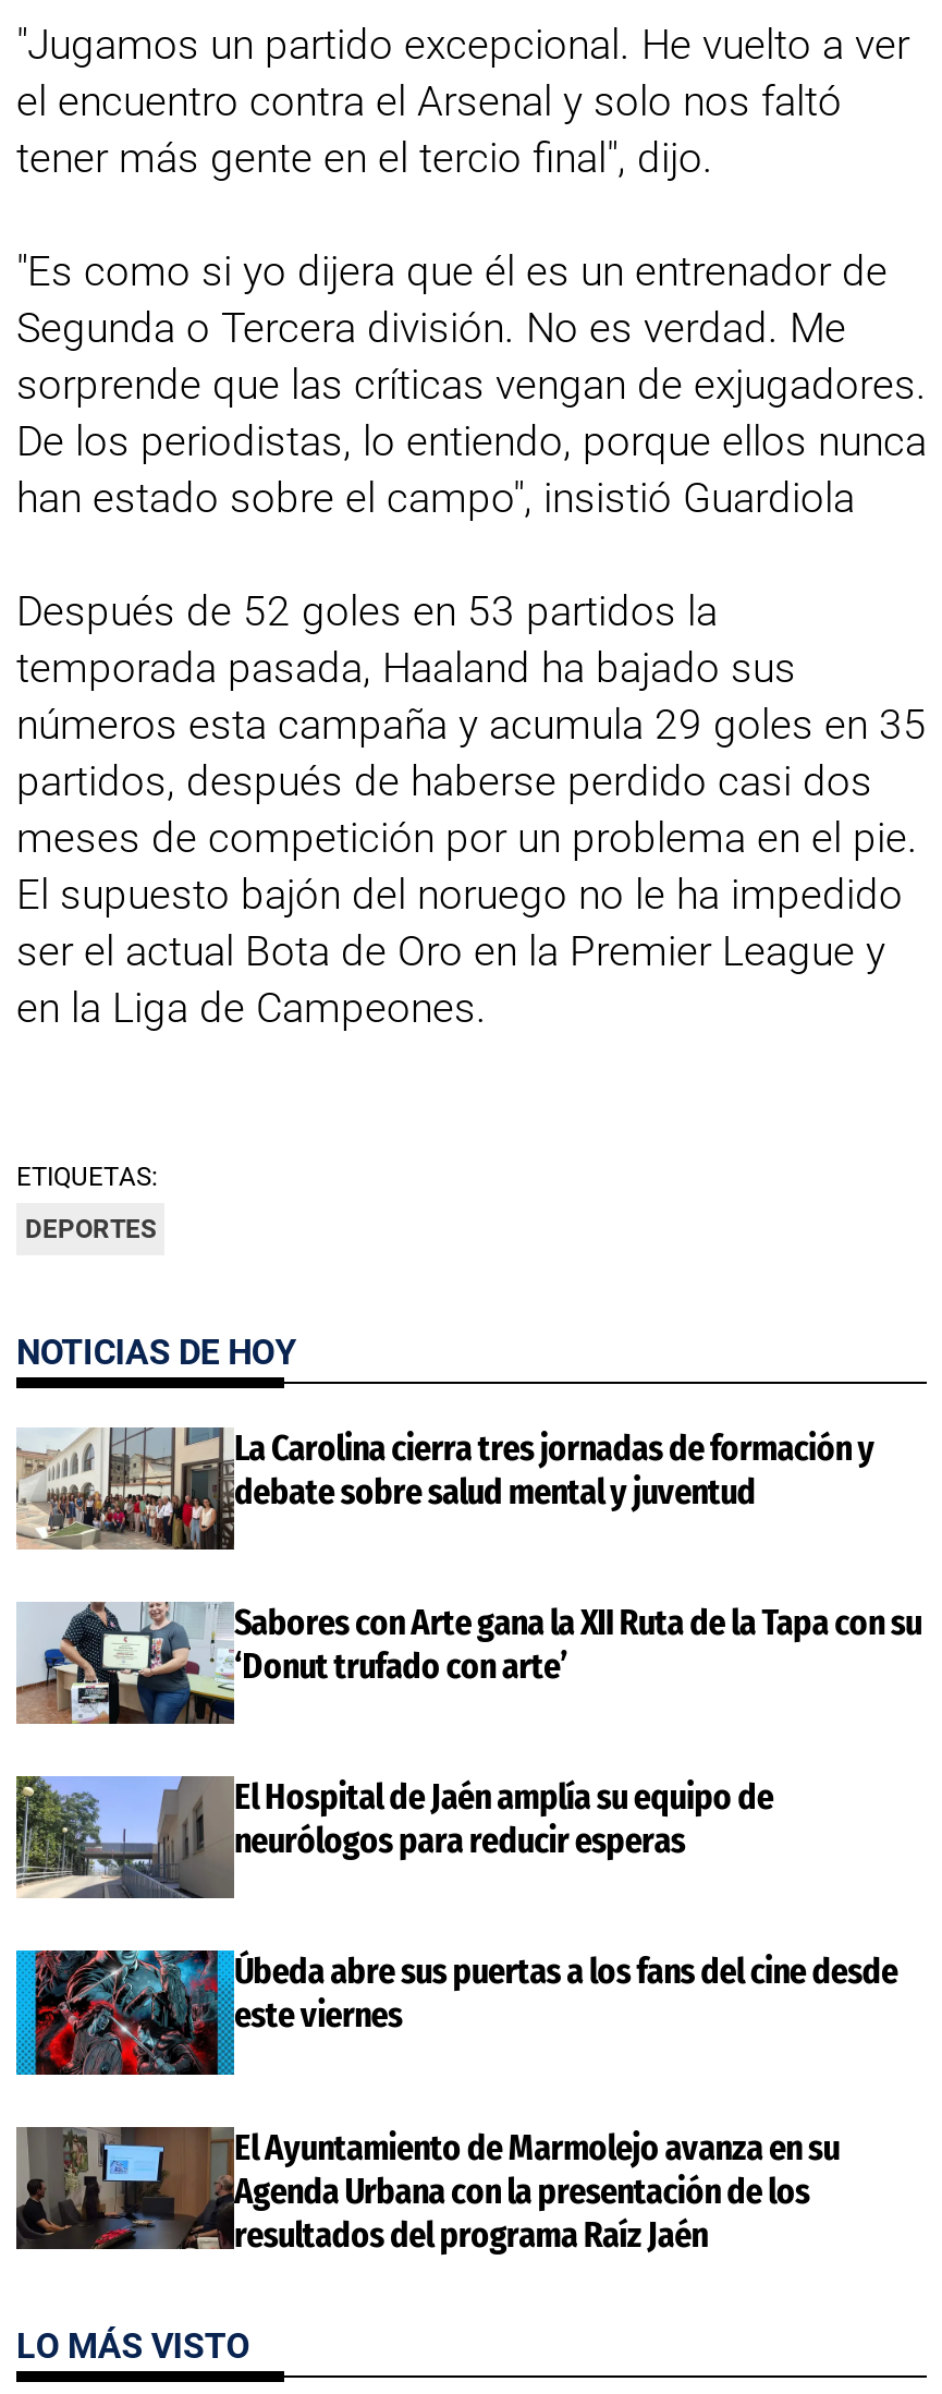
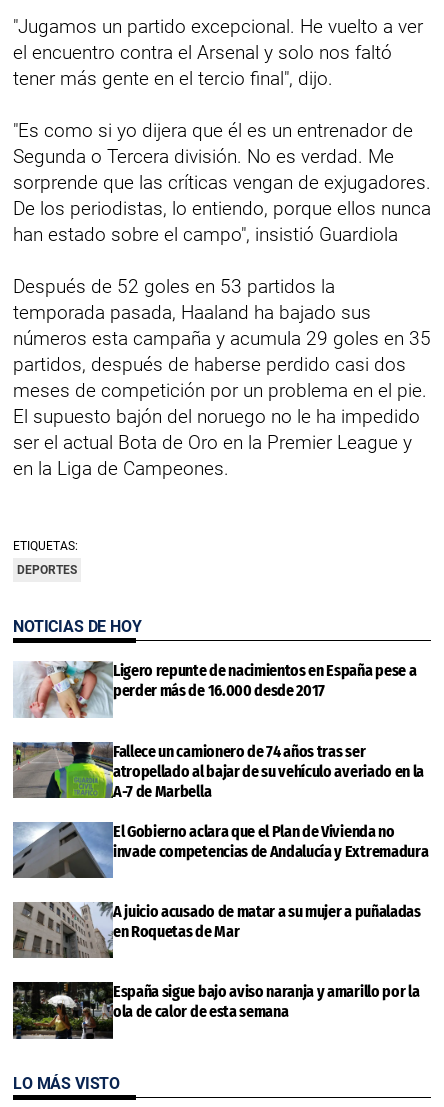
- [image]
- La Carolina cierra tres jornadas de formación y
- debate sobre salud mental y juventud
+ [image]
+ Ligero repunte de nacimientos en España pese a
+ perder más de 16.000 desde 2017

- [image]
- Sabores con Arte gana la XII Ruta de la Tapa con su
- ‘Donut trufado con arte’
+ [image]
+ Fallece un camionero de 74 años tras ser
+ atropellado al bajar de su vehículo averiado en la
+ A-7 de Marbella

- [image]
- El Hospital de Jaén amplía su equipo de
- neurólogos para reducir esperas
+ [image]
+ El Gobierno aclara que el Plan de Vivienda no
+ invade competencias de Andalucía y Extremadura

- [image]
- Úbeda abre sus puertas a los fans del cine desde
- este viernes
+ [image]
+ A juicio acusado de matar a su mujer a puñaladas
+ en Roquetas de Mar

- [image]
- El Ayuntamiento de Marmolejo avanza en su
- Agenda Urbana con la presentación de los
- resultados del programa Raíz Jaén
+ [image]
+ España sigue bajo aviso naranja y amarillo por la
+ ola de calor de esta semana
